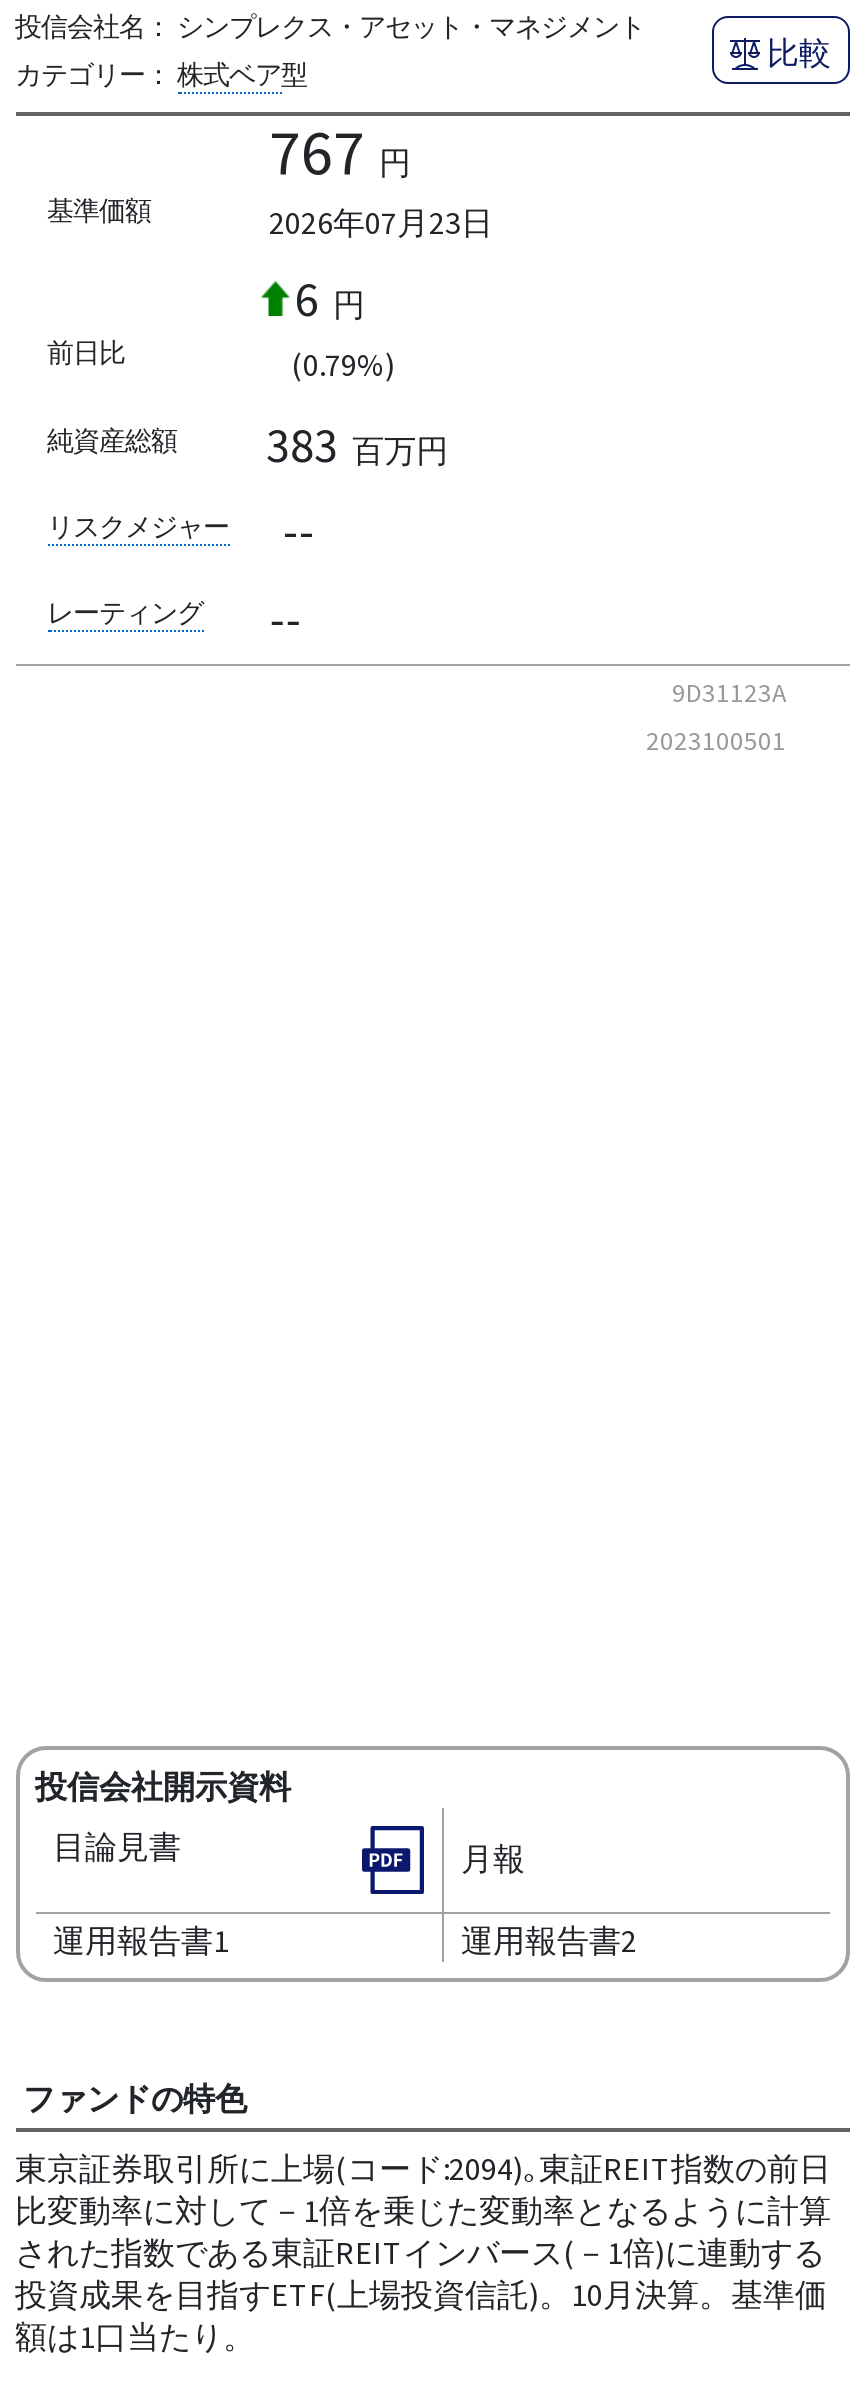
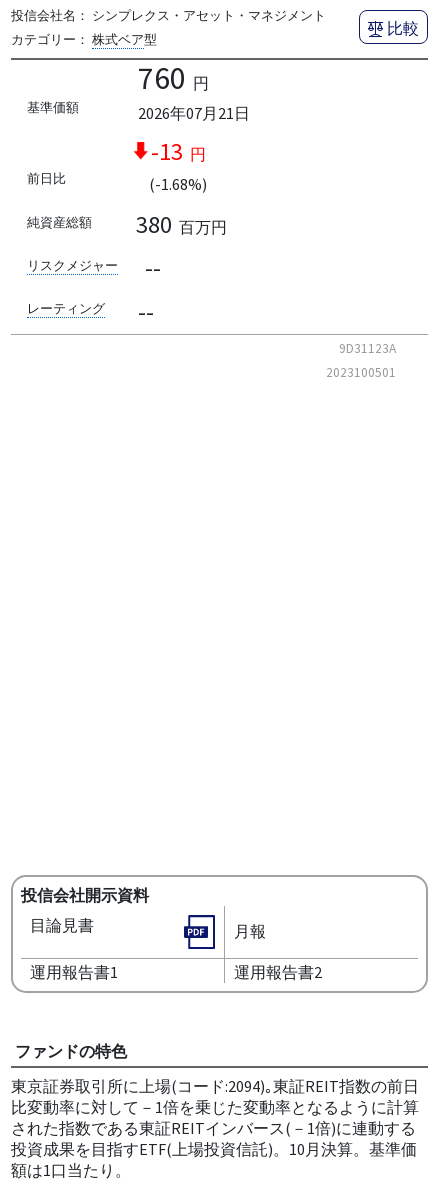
- 767 円
+ 760 円

- 2026年07月23日
+ 2026年07月21日

- 6 円
+ -13 円

- (0.79%)
+ (-1.68%)

- 383 百万円
+ 380 百万円
